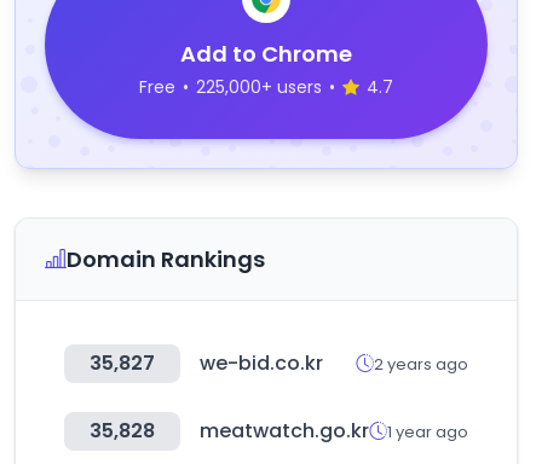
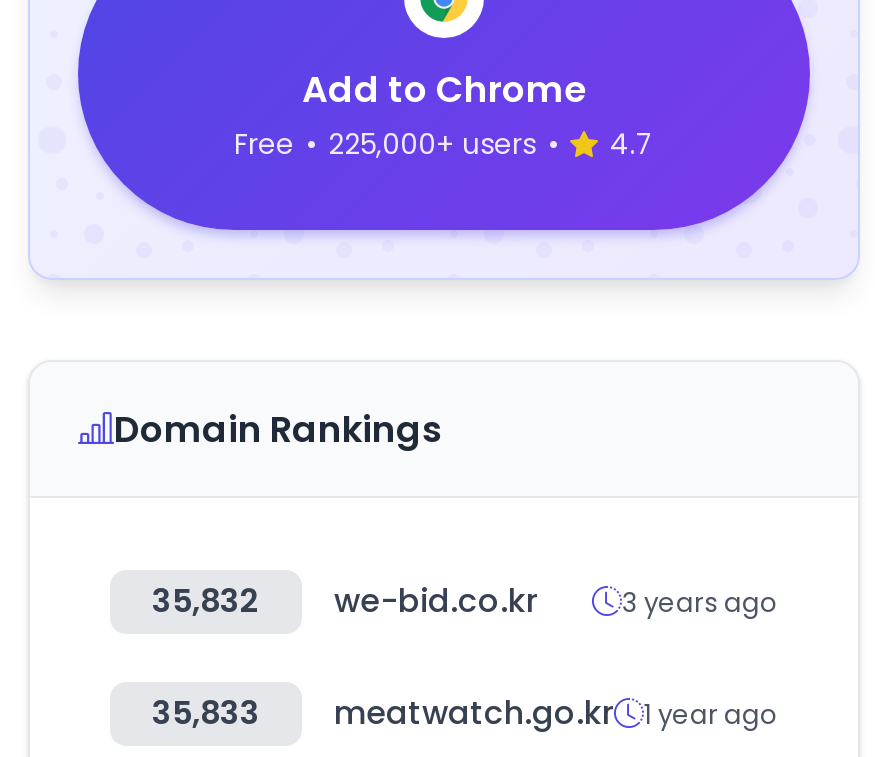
- 35,827 we-bid.co.kr
+ 35,832 we-bid.co.kr

- 2 years ago
+ 3 years ago

- 35,828 meatwatch.go.kr 1 year ago
+ 35,833 meatwatch.go.kr 1 year ago
